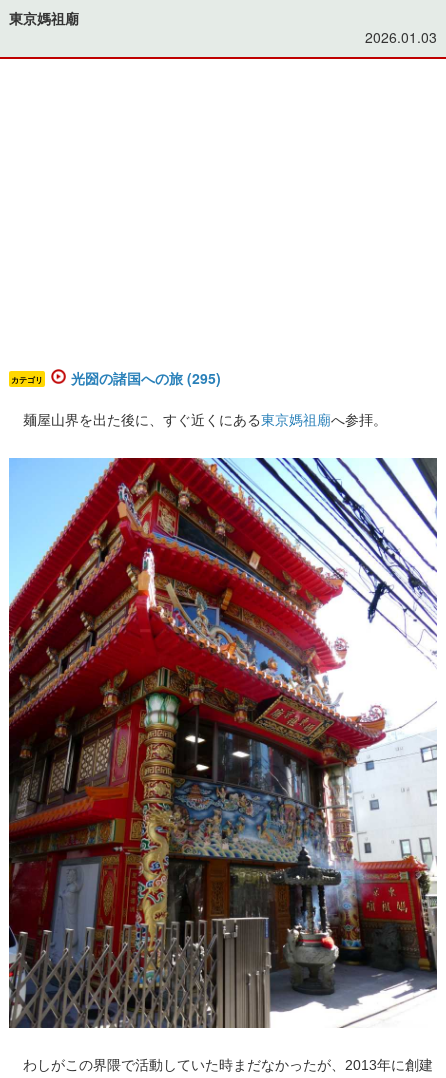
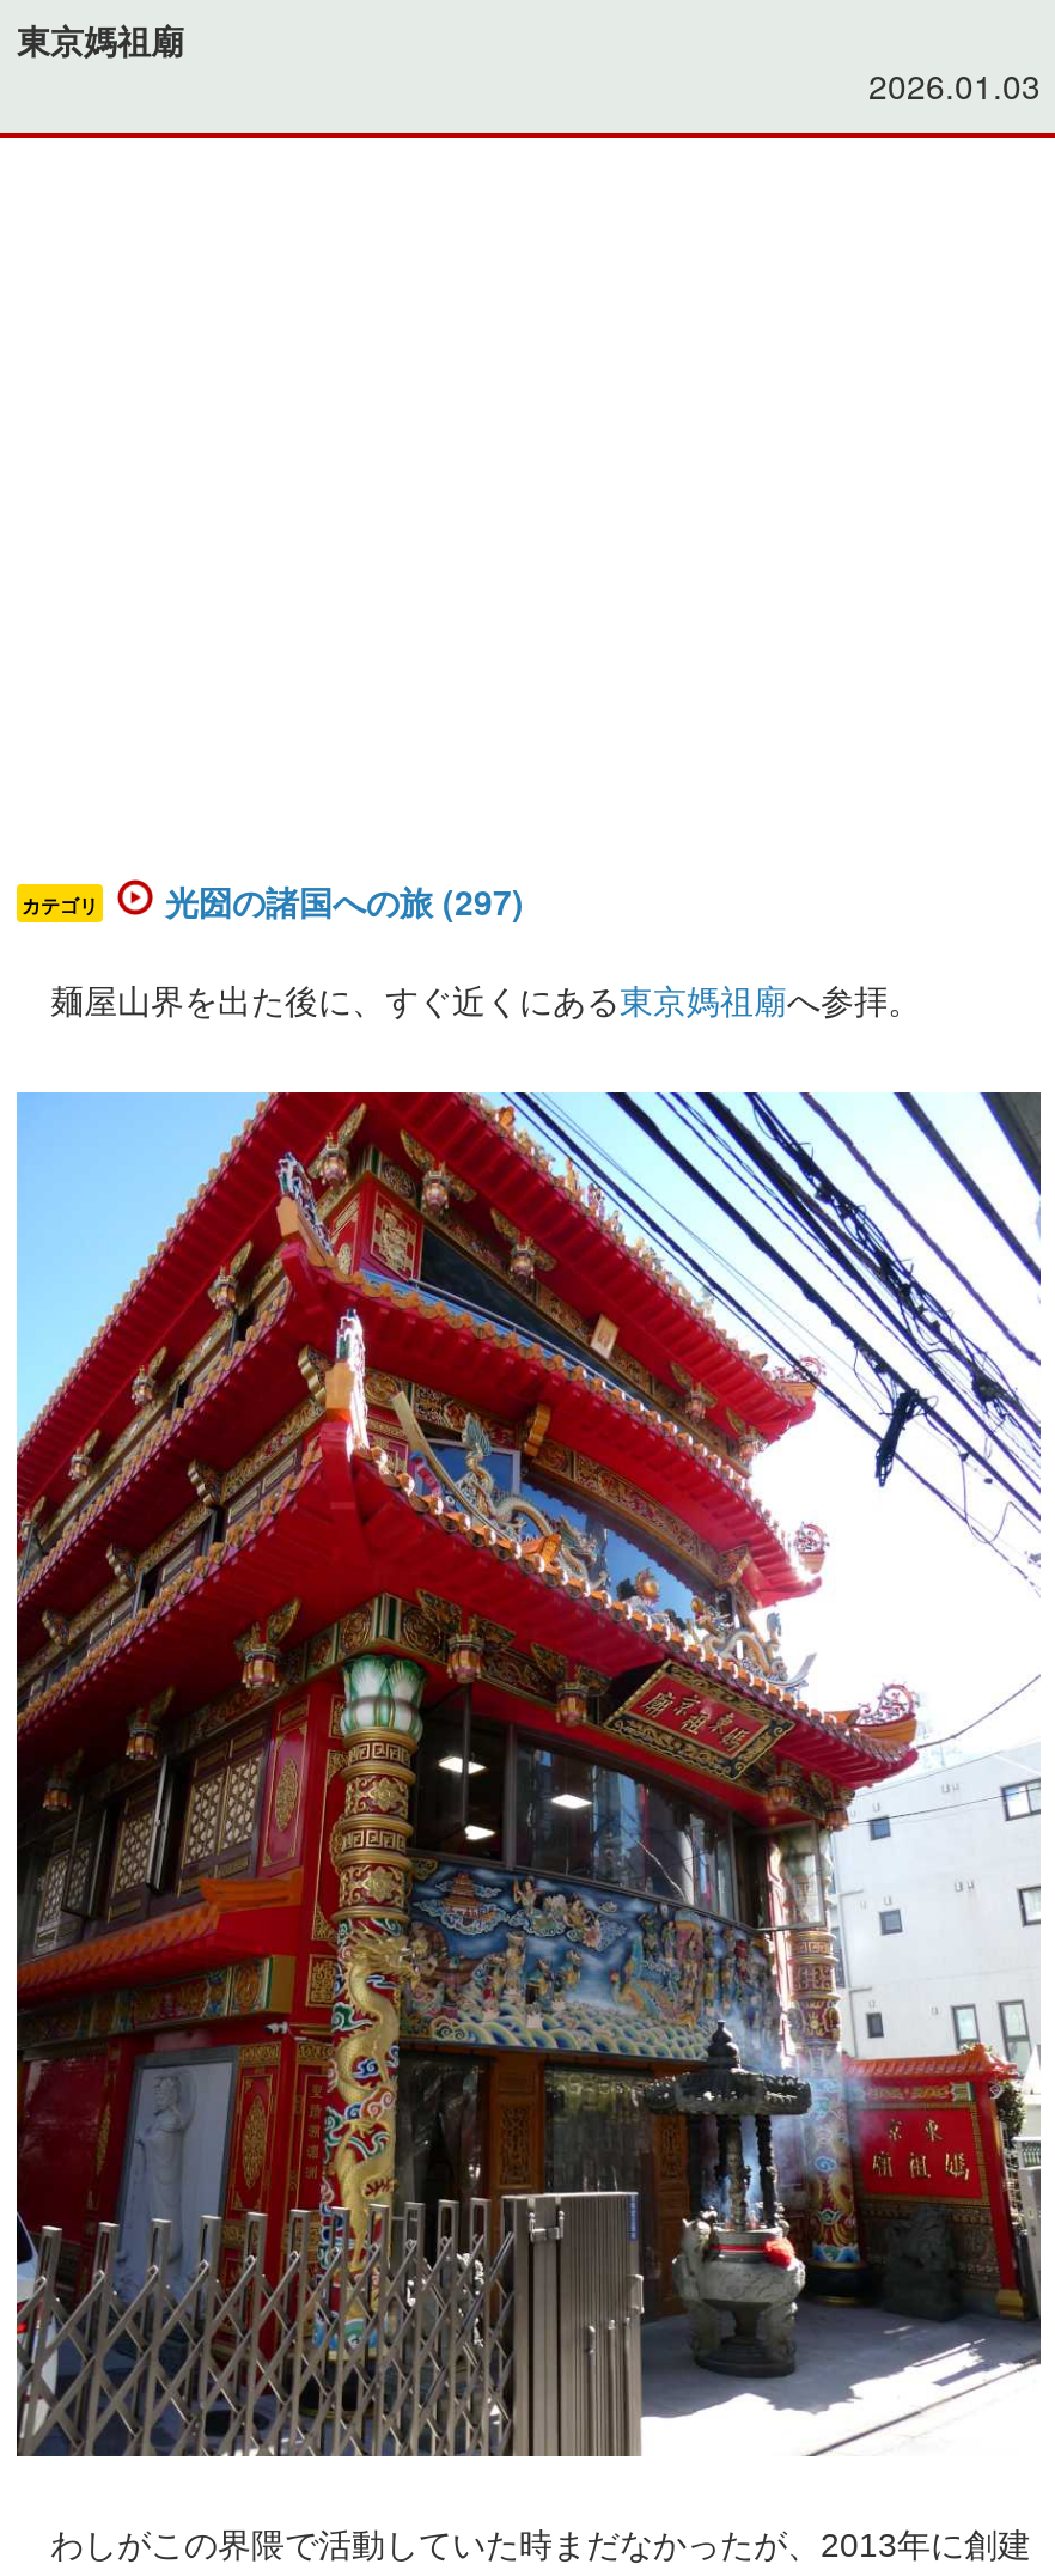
- 光圀の諸国への旅 (295)
+ 光圀の諸国への旅 (297)
